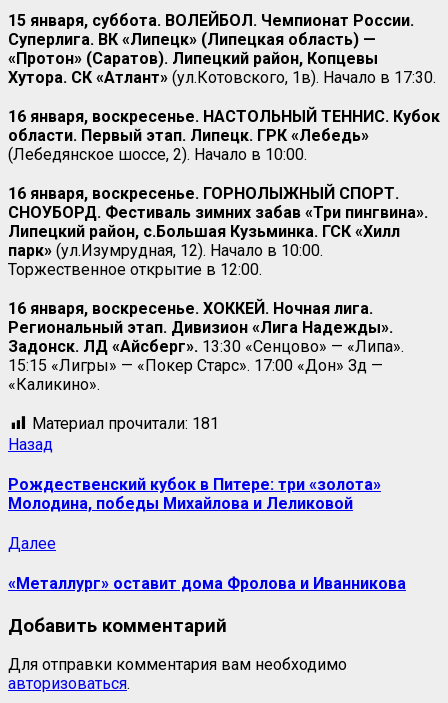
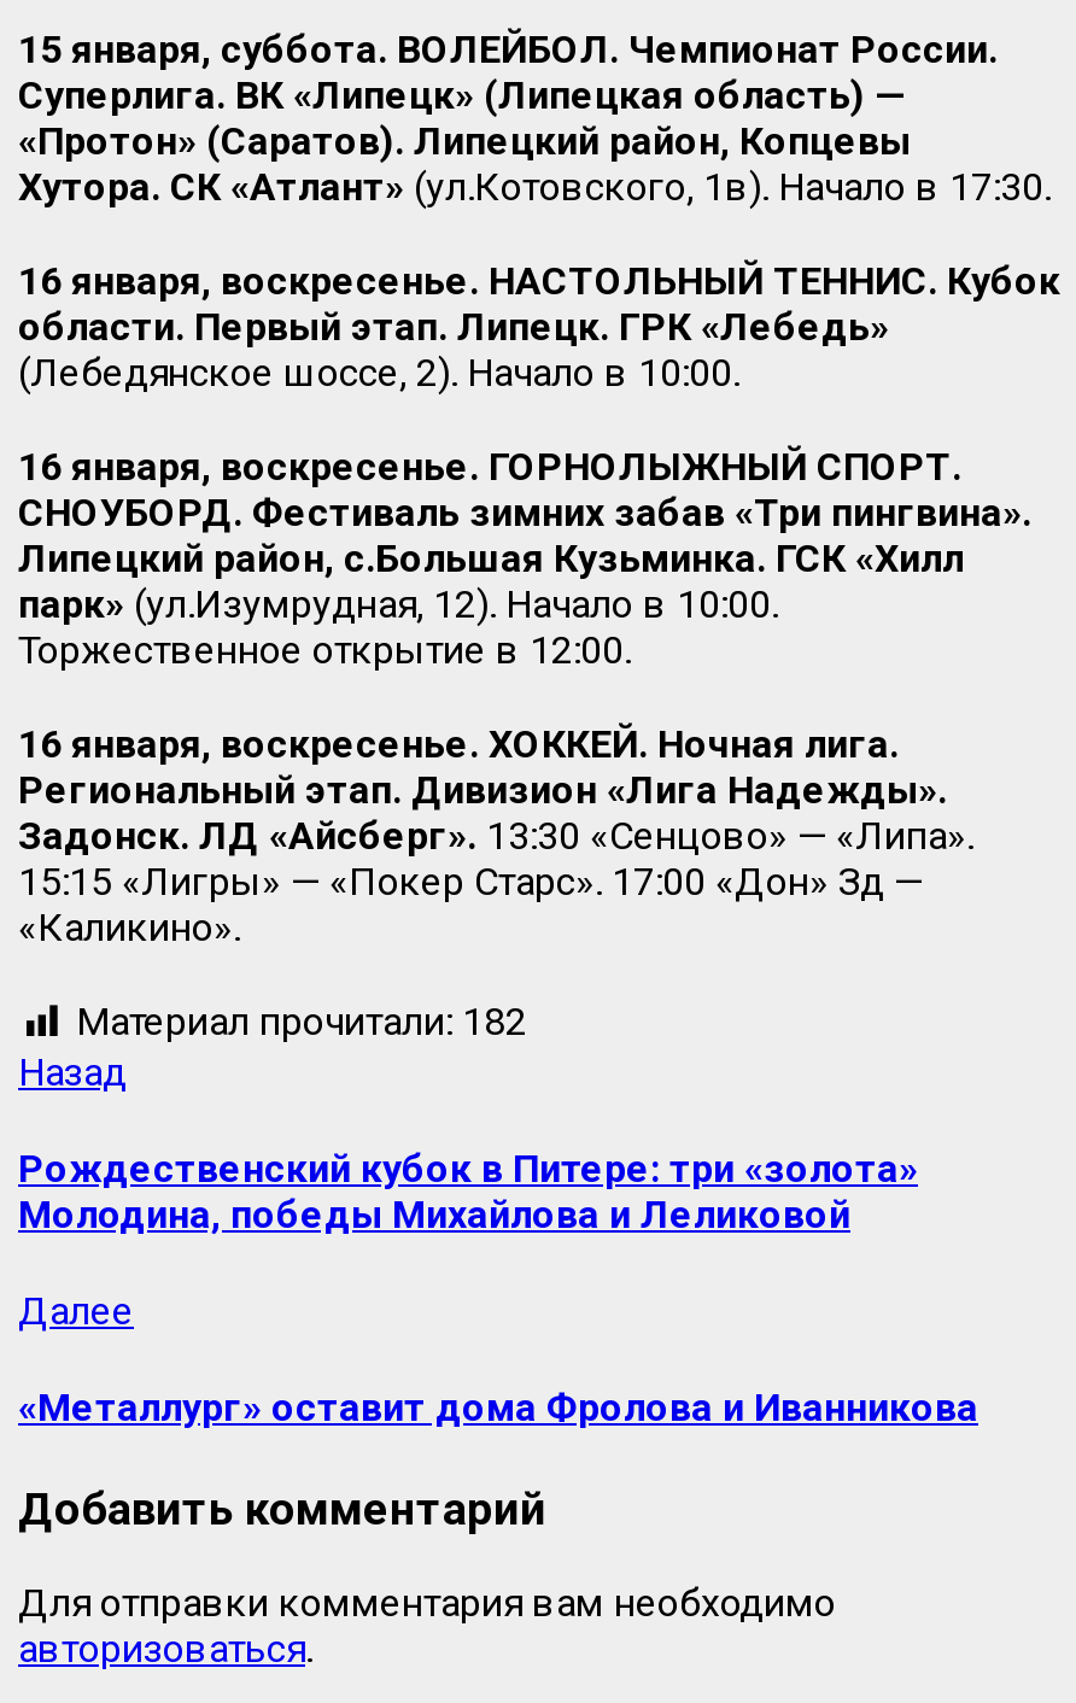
- Материал прочитали: 181
+ Материал прочитали: 182
